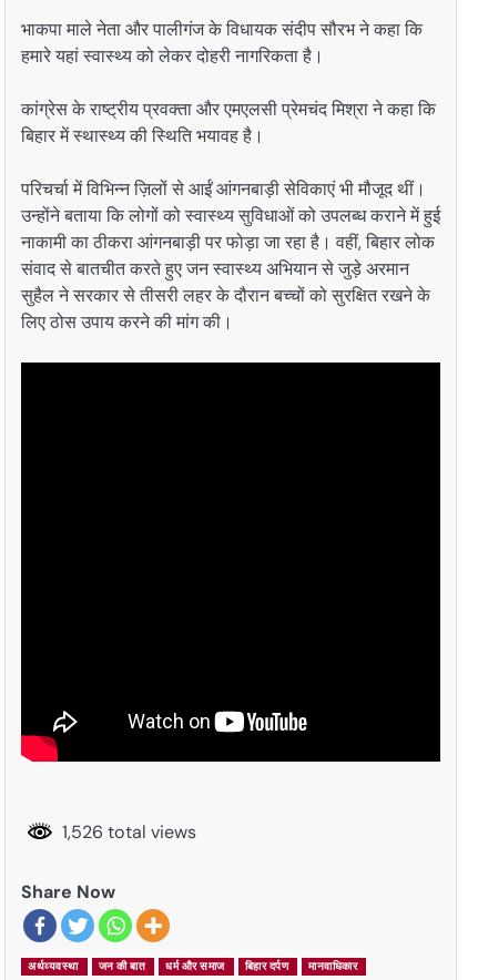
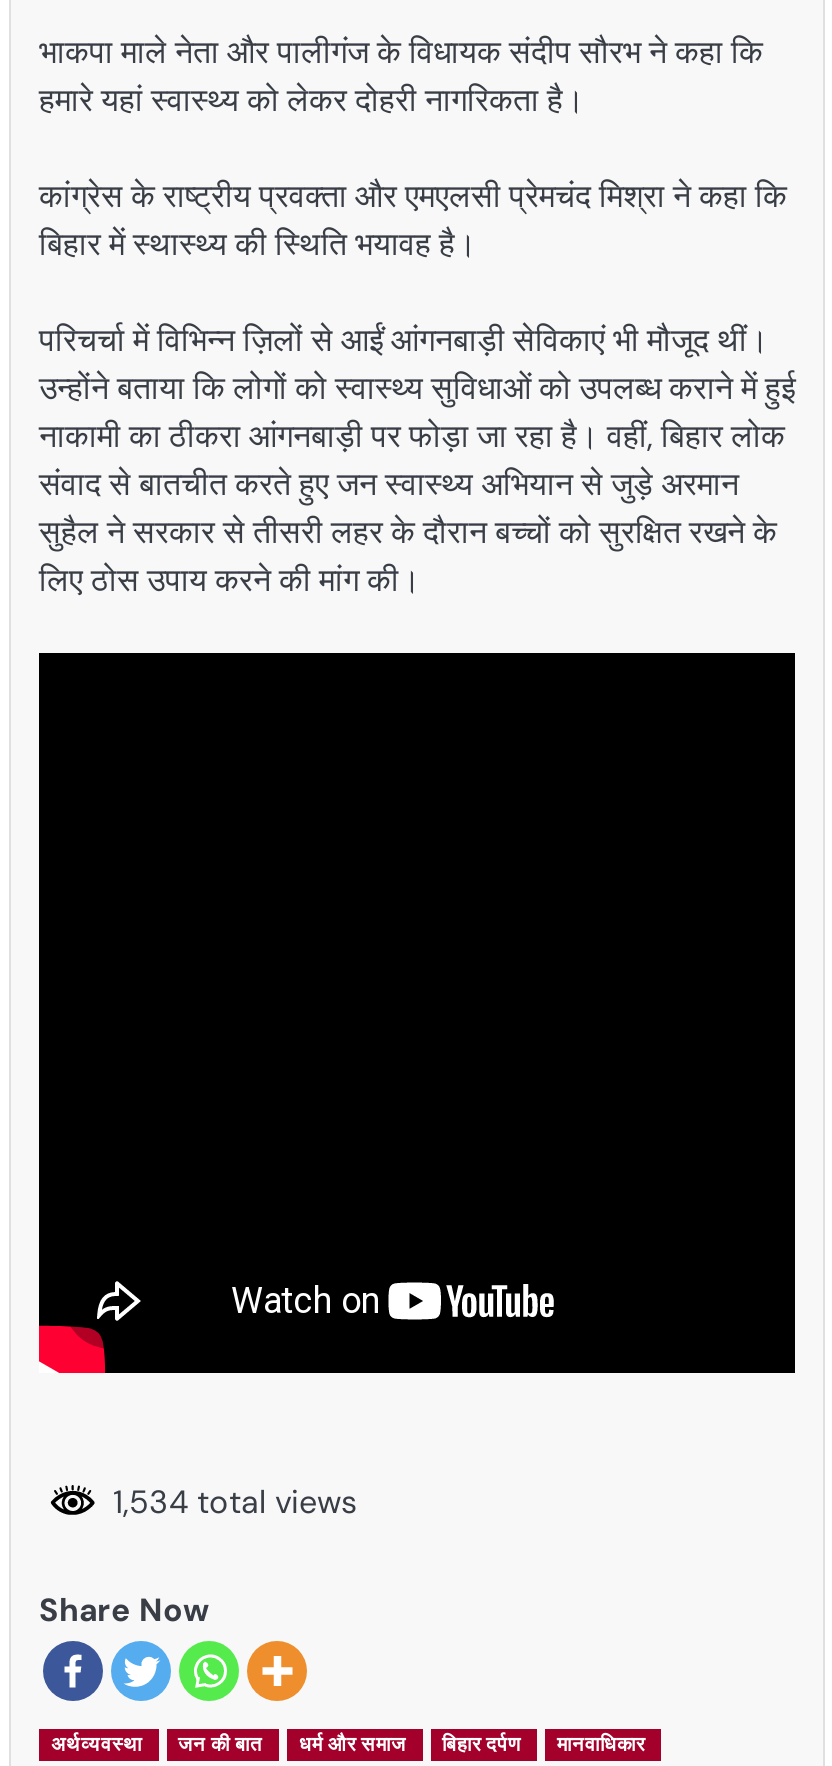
- 1,526 total views
+ 1,534 total views
